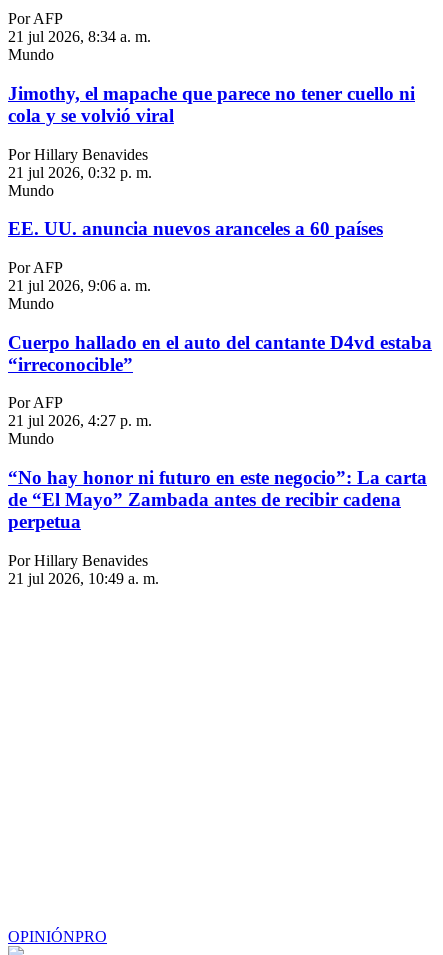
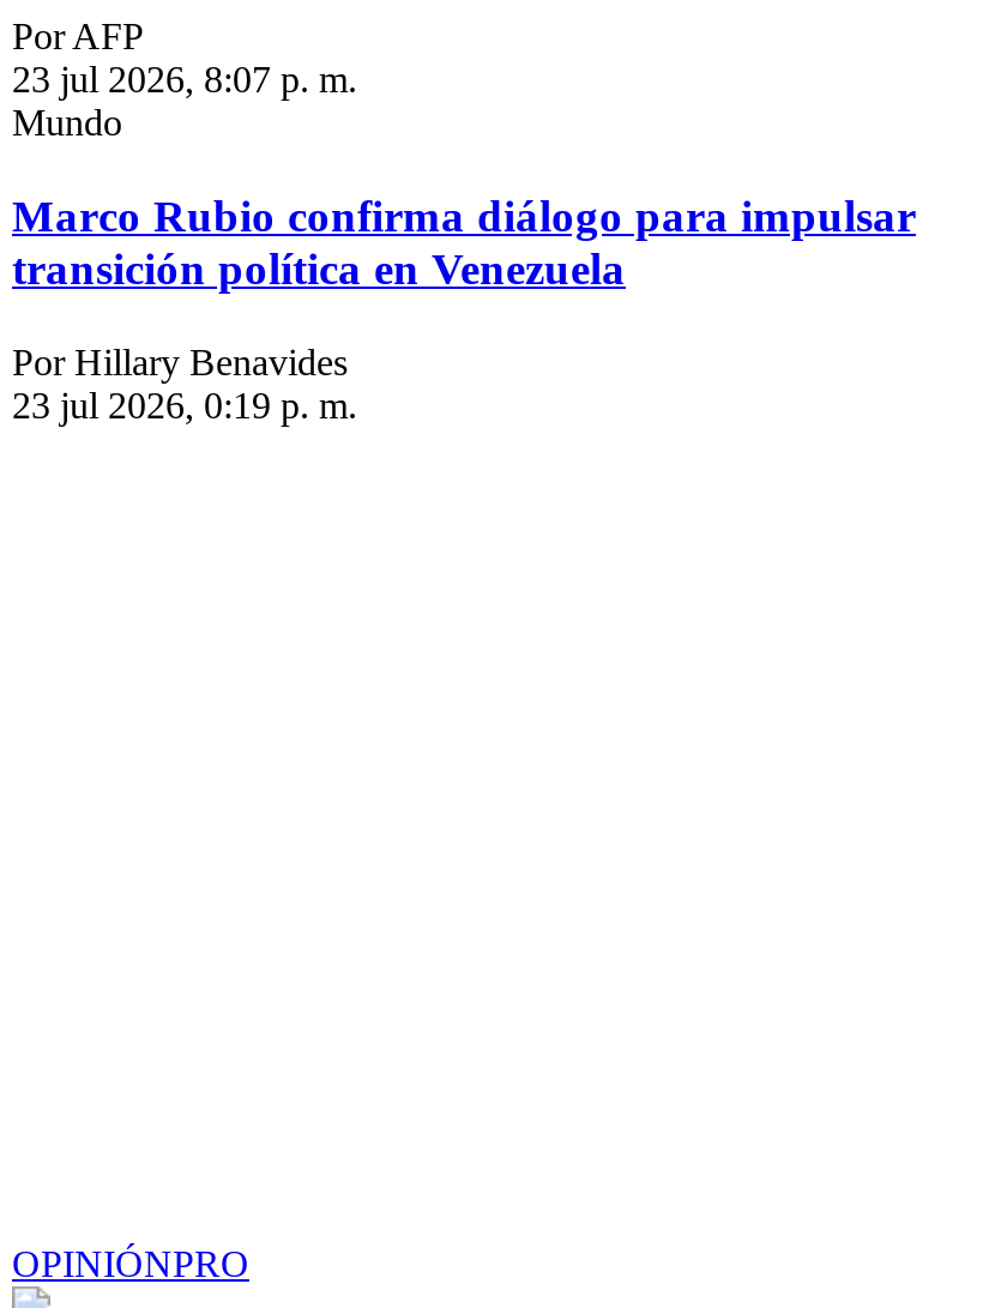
- 21 jul 2026, 8:34 a. m.
+ 23 jul 2026, 8:07 p. m.

- Jimothy, el mapache que parece no tener cuello ni
- cola y se volvió viral
+ Marco Rubio confirma diálogo para impulsar
+ transición política en Venezuela

- 21 jul 2026, 0:32 p. m.
- Mundo
- EE. UU. anuncia nuevos aranceles a 60 países
- Por AFP
- 21 jul 2026, 9:06 a. m.
- Mundo
- Cuerpo hallado en el auto del cantante D4vd estaba
- “irreconocible”
- Por AFP
- 21 jul 2026, 4:27 p. m.
- Mundo
- “No hay honor ni futuro en este negocio”: La carta
- de “El Mayo” Zambada antes de recibir cadena
- perpetua
- Por Hillary Benavides
- 21 jul 2026, 10:49 a. m.
+ 23 jul 2026, 0:19 p. m.
